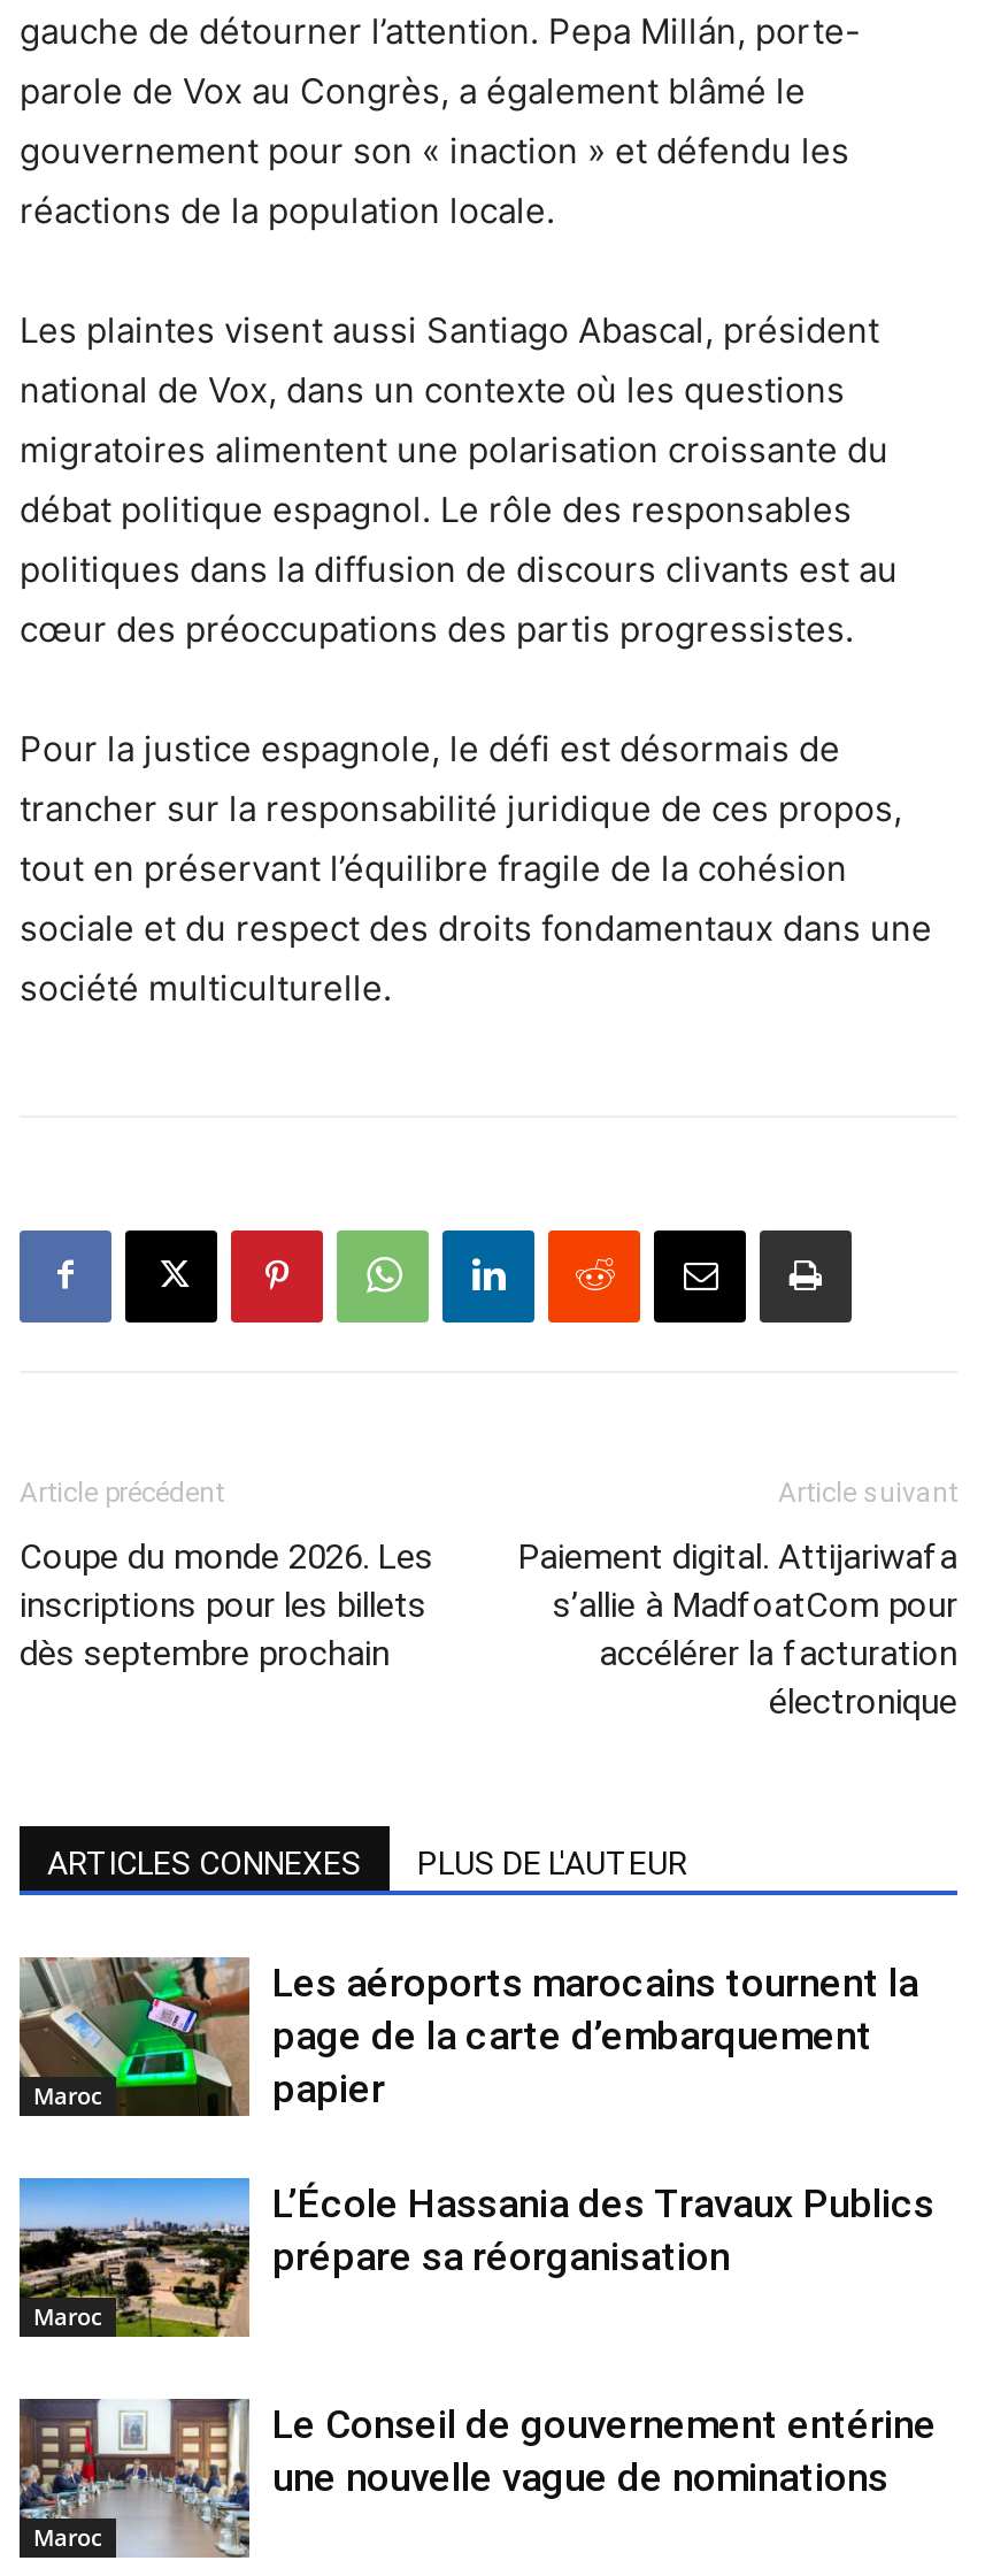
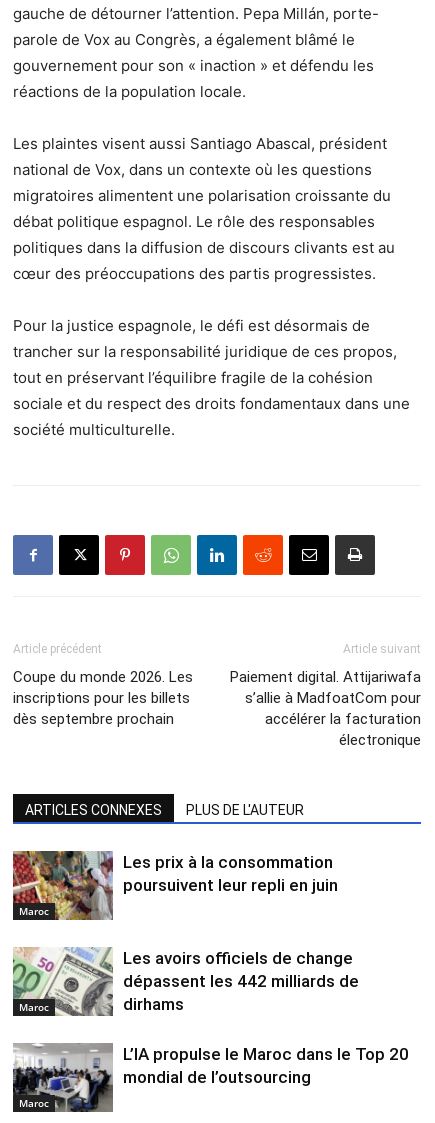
- [image]
- Les aéroports marocains tournent la
- page de la carte d’embarquement
- papier
+ [image]
+ Les prix à la consommation
+ poursuivent leur repli en juin

- [image]
- L’École Hassania des Travaux Publics
- prépare sa réorganisation
+ [image]
+ Les avoirs officiels de change
+ dépassent les 442 milliards de
+ dirhams

- [image]
- Le Conseil de gouvernement entérine
- une nouvelle vague de nominations
+ [image]
+ L’IA propulse le Maroc dans le Top 20
+ mondial de l’outsourcing
